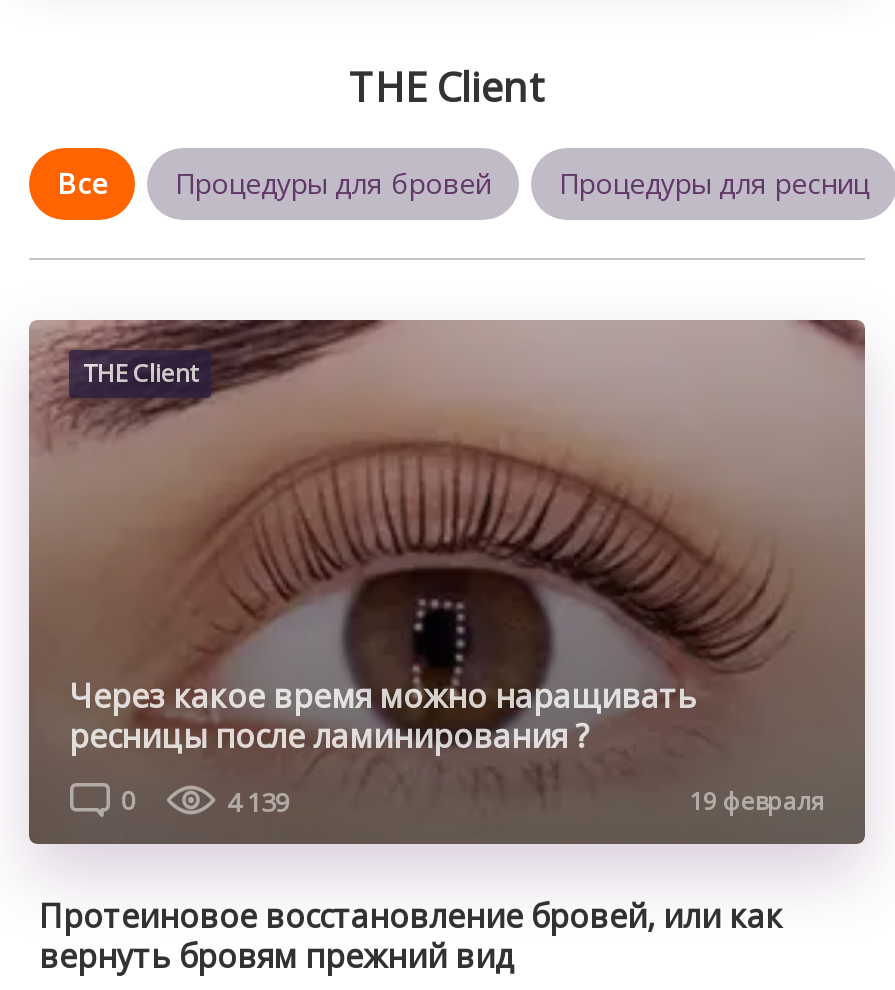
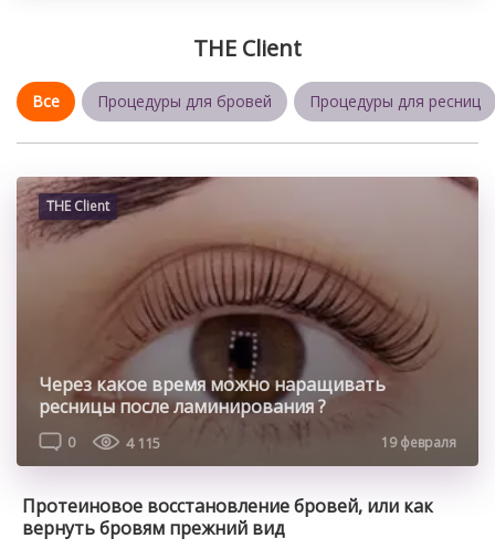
- 4 139
+ 4 115
